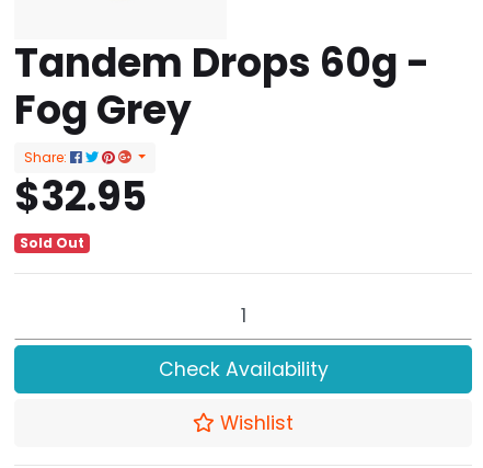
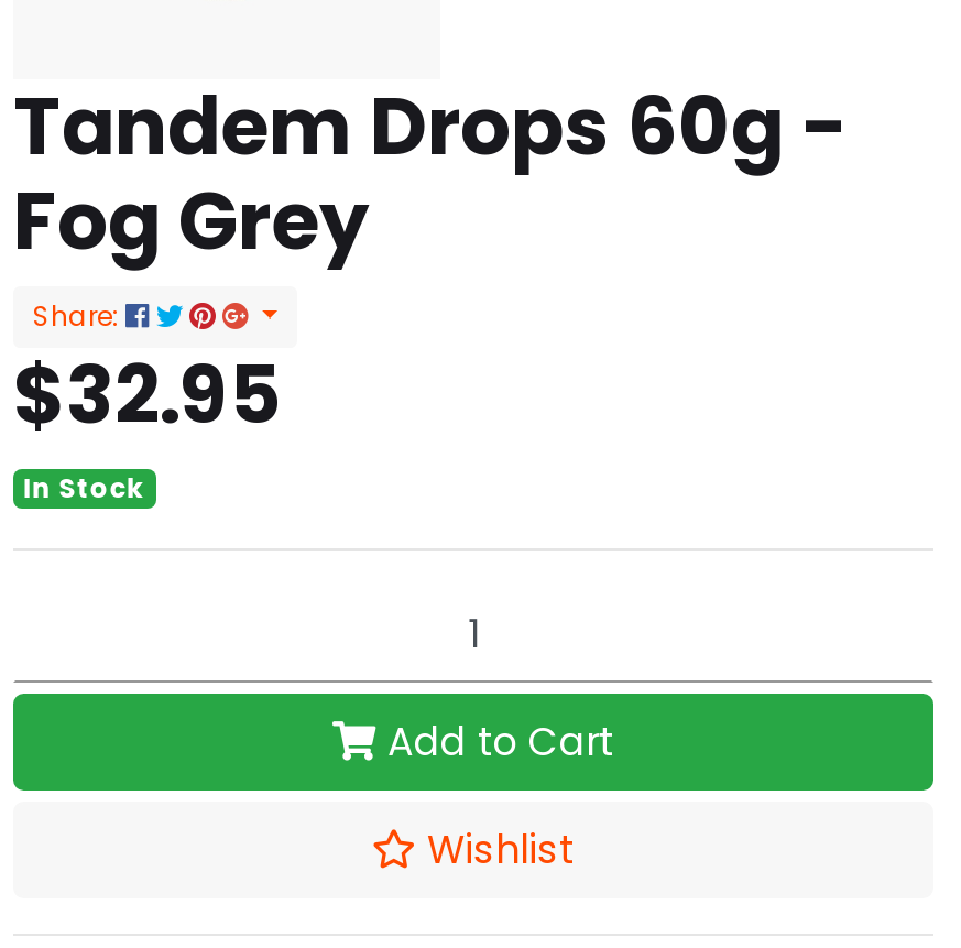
- Sold Out
+ In Stock

- Check Availability
+ Add to Cart
